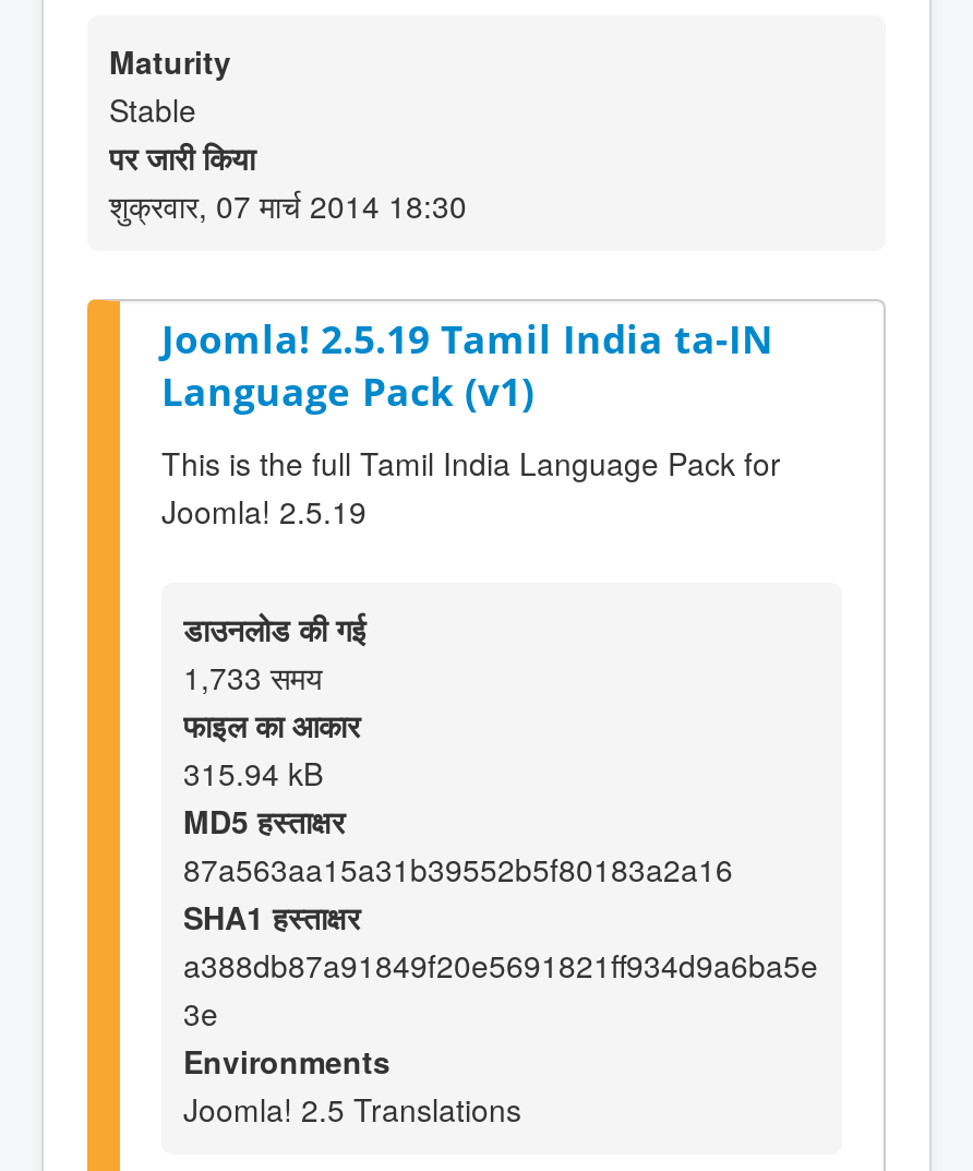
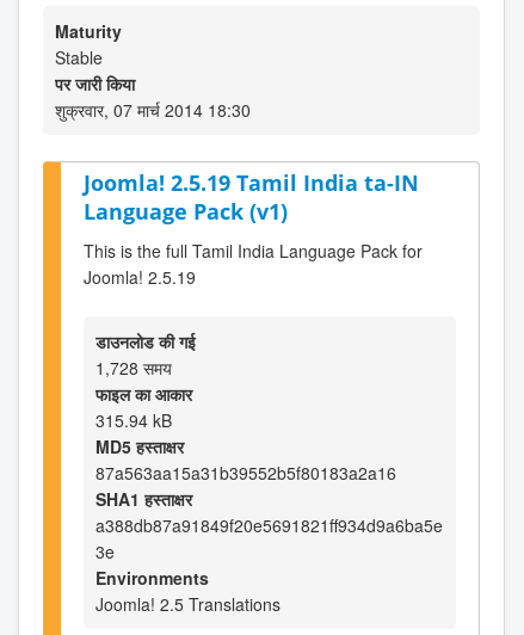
- 1,733 समय
+ 1,728 समय
